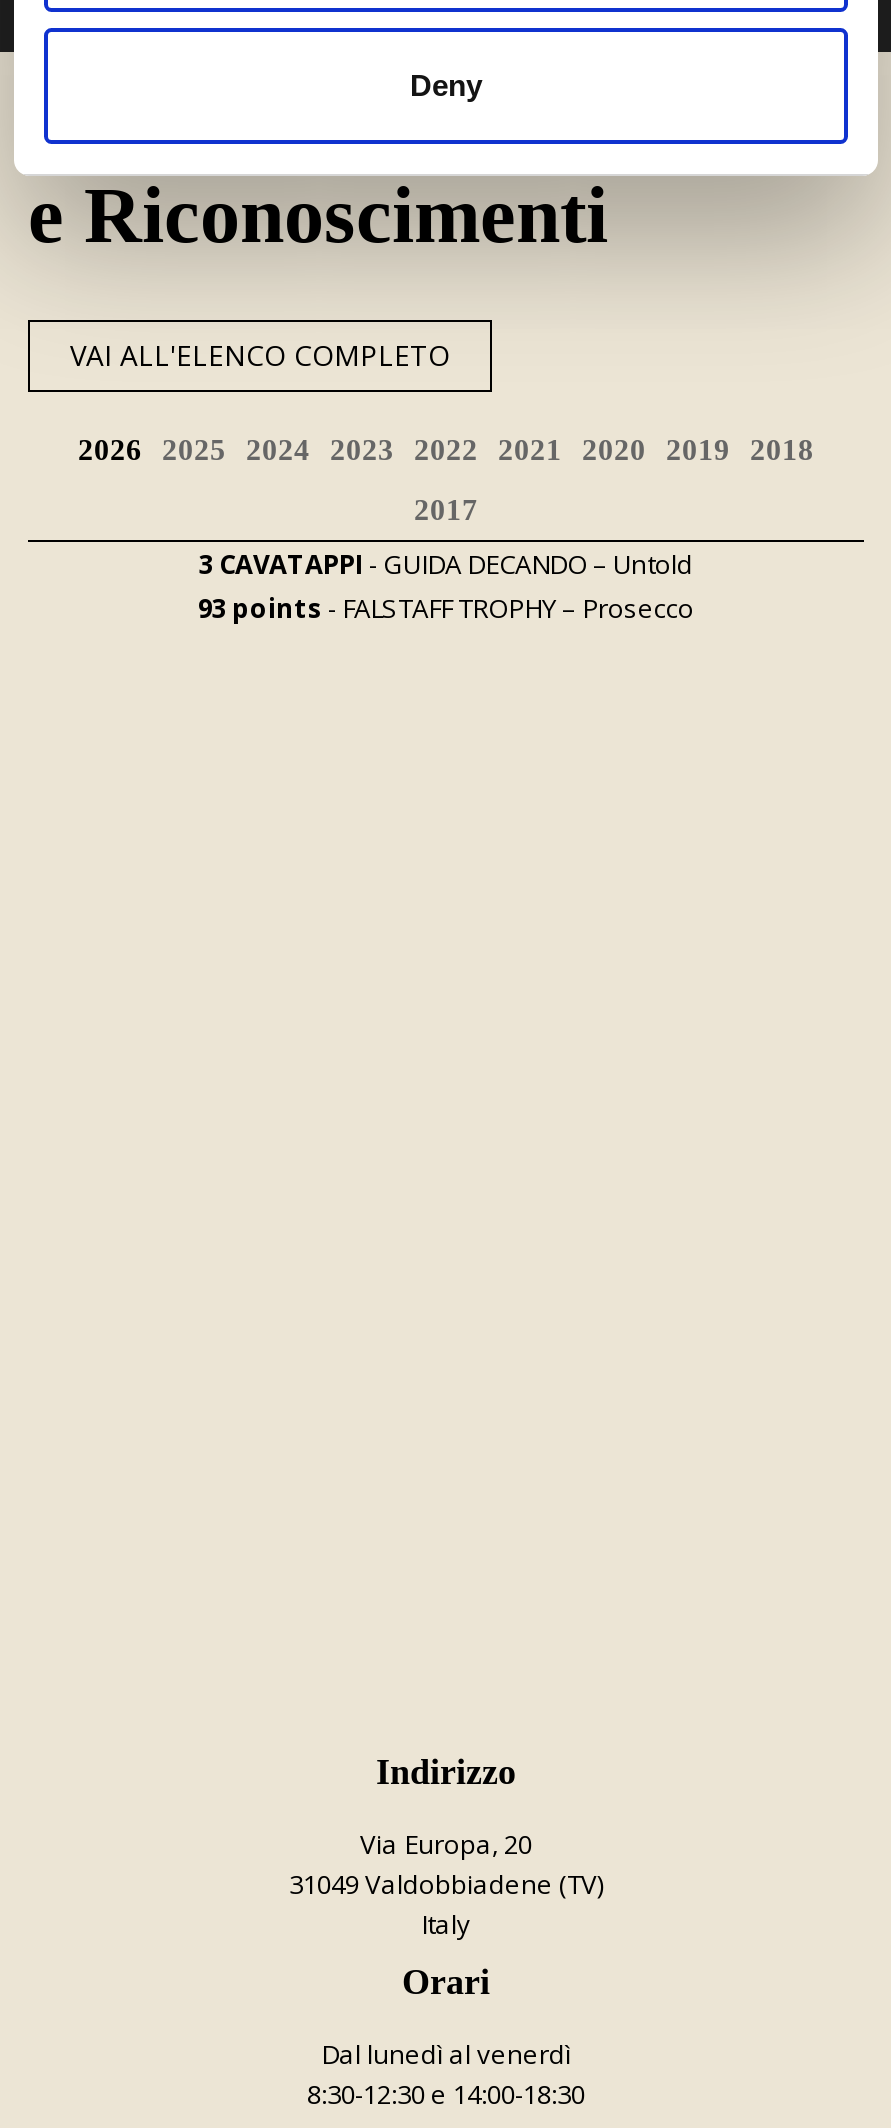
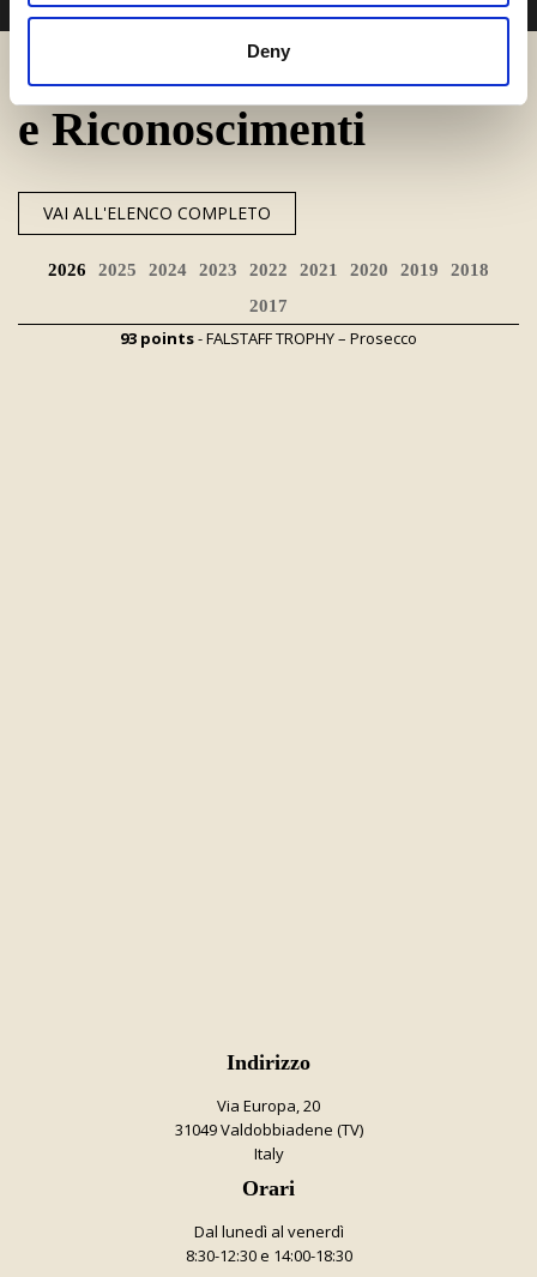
- 3 CAVATAPPI - GUIDA DECANDO – Untold

moved up: 93 points - FALSTAFF TROPHY – Prosecco
